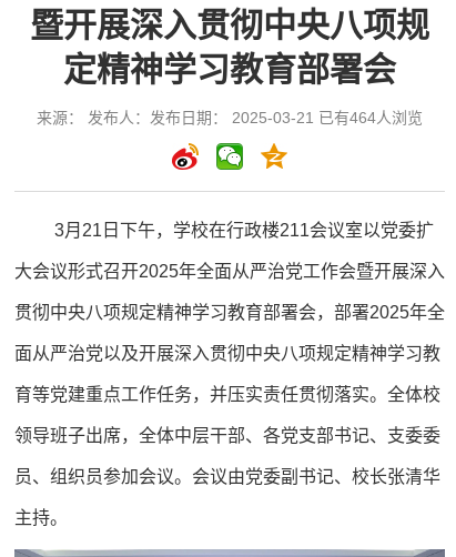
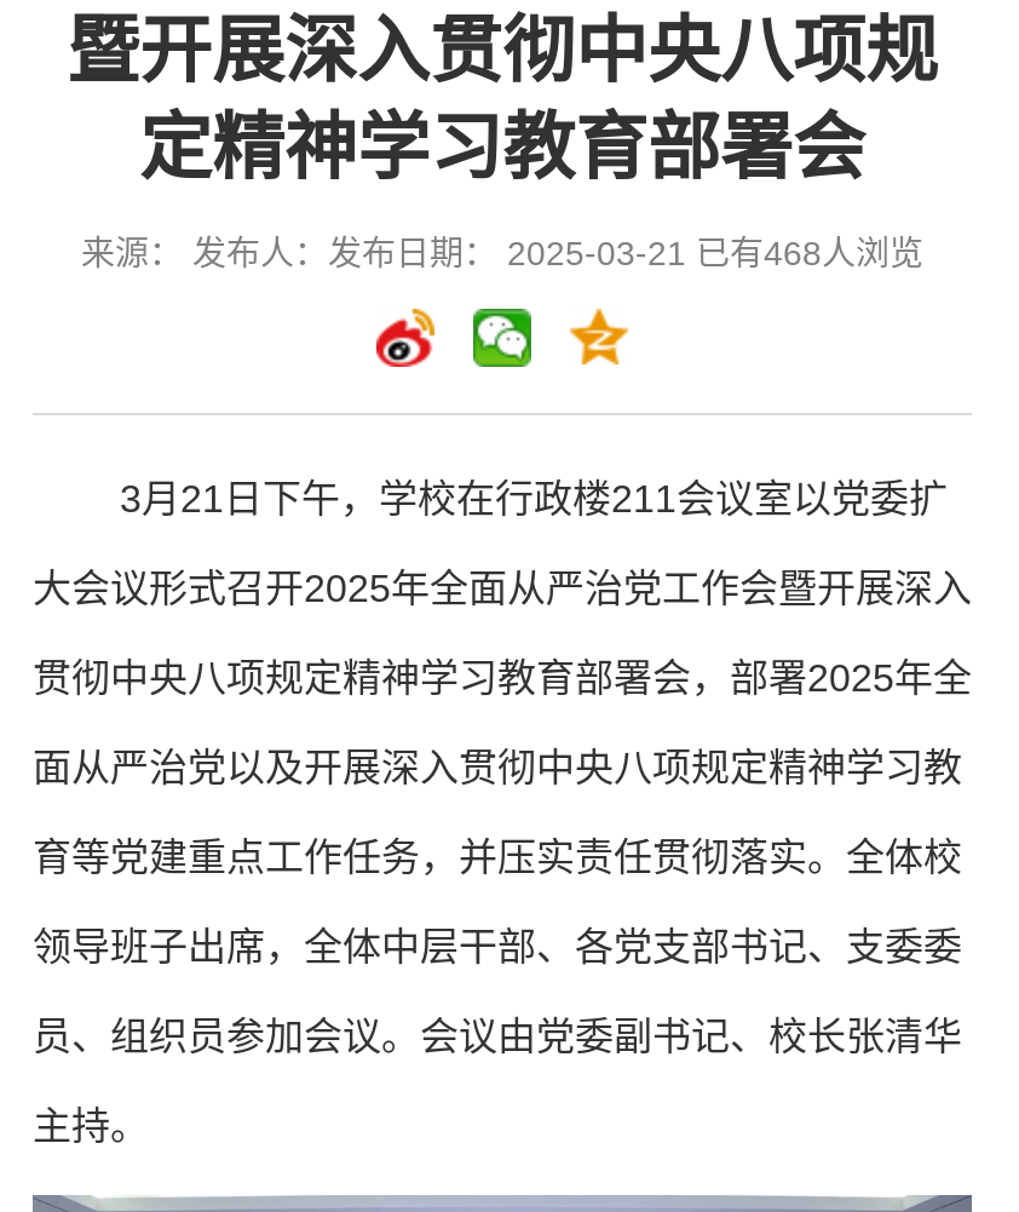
- 来源： 发布人：发布日期： 2025-03-21 已有464人浏览
+ 来源： 发布人：发布日期： 2025-03-21 已有468人浏览
